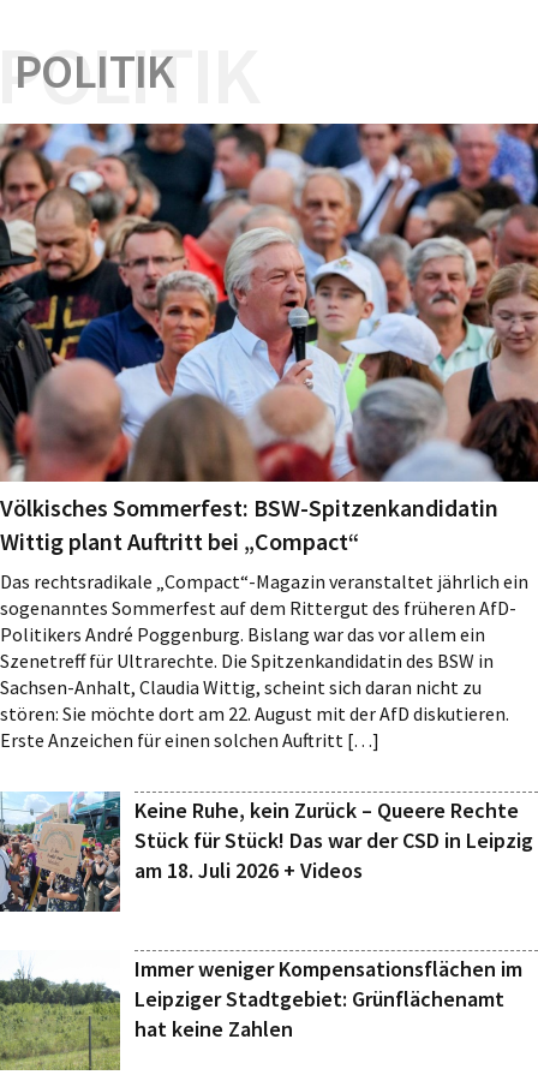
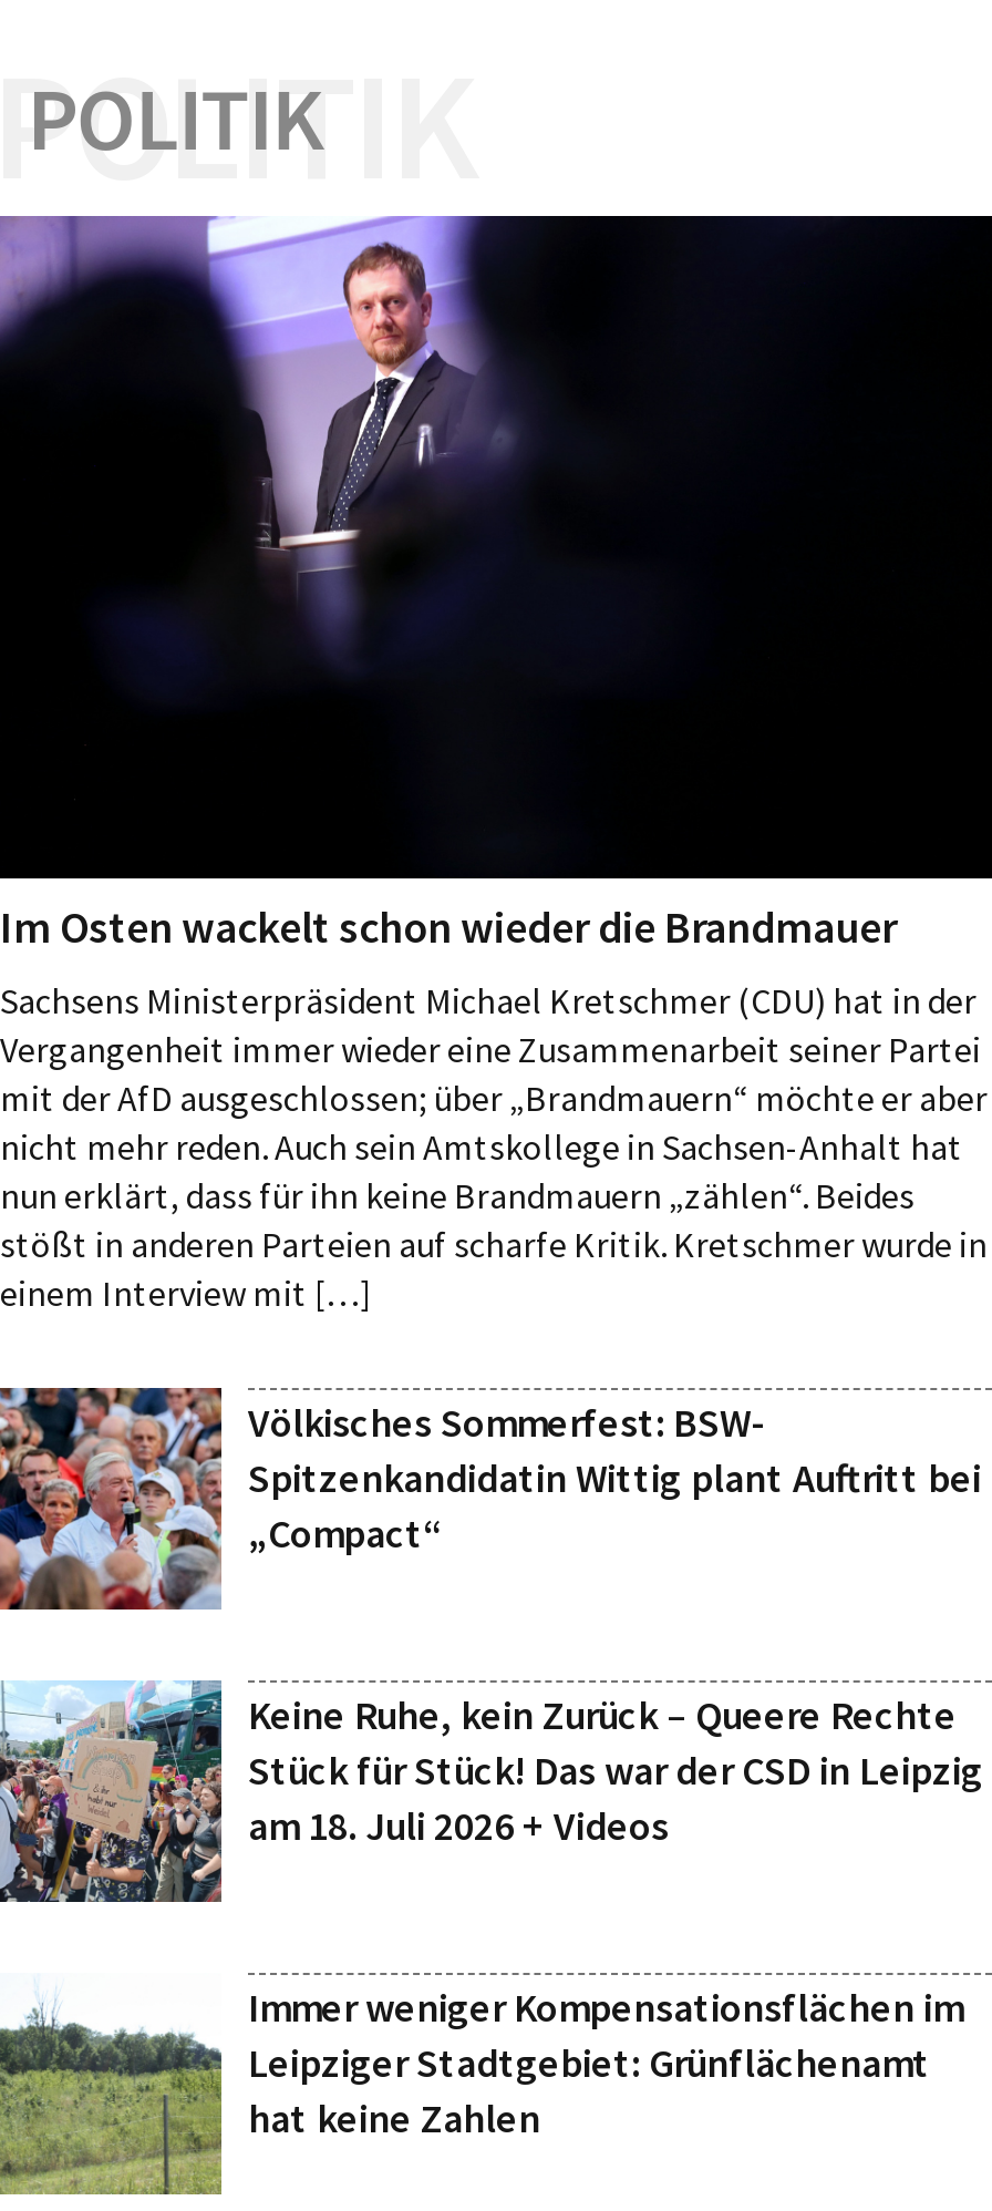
- [image]
+ [image]

- Völkisches Sommerfest: BSW-Spitzenkandidatin
- Wittig plant Auftritt bei „Compact“
- Das rechtsradikale „Compact“-Magazin veranstaltet jährlich ein
- sogenanntes Sommerfest auf dem Rittergut des früheren AfD-
- Politikers André Poggenburg. Bislang war das vor allem ein
- Szenetreff für Ultrarechte. Die Spitzenkandidatin des BSW in
- Sachsen-Anhalt, Claudia Wittig, scheint sich daran nicht zu
- stören: Sie möchte dort am 22. August mit der AfD diskutieren.
- Erste Anzeichen für einen solchen Auftritt […]
+ Im Osten wackelt schon wieder die Brandmauer
+ Sachsens Ministerpräsident Michael Kretschmer (CDU) hat in der
+ Vergangenheit immer wieder eine Zusammenarbeit seiner Partei
+ mit der AfD ausgeschlossen; über „Brandmauern“ möchte er aber
+ nicht mehr reden. Auch sein Amtskollege in Sachsen-Anhalt hat
+ nun erklärt, dass für ihn keine Brandmauern „zählen“. Beides
+ stößt in anderen Parteien auf scharfe Kritik. Kretschmer wurde in
+ einem Interview mit […]
+ Völkisches Sommerfest: BSW-
+ Spitzenkandidatin Wittig plant Auftritt bei
+ „Compact“
